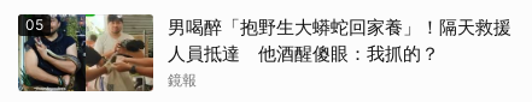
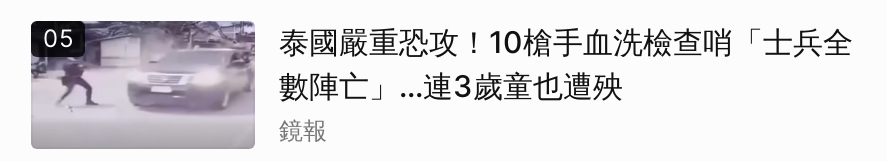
- [image]
- 男喝醉「抱野生大蟒蛇回家養」！隔天救援
- 人員抵達 他酒醒傻眼：我抓的？
+ [image]
+ 泰國嚴重恐攻！10槍手血洗檢查哨「士兵全
+ 數陣亡」...連3歲童也遭殃
